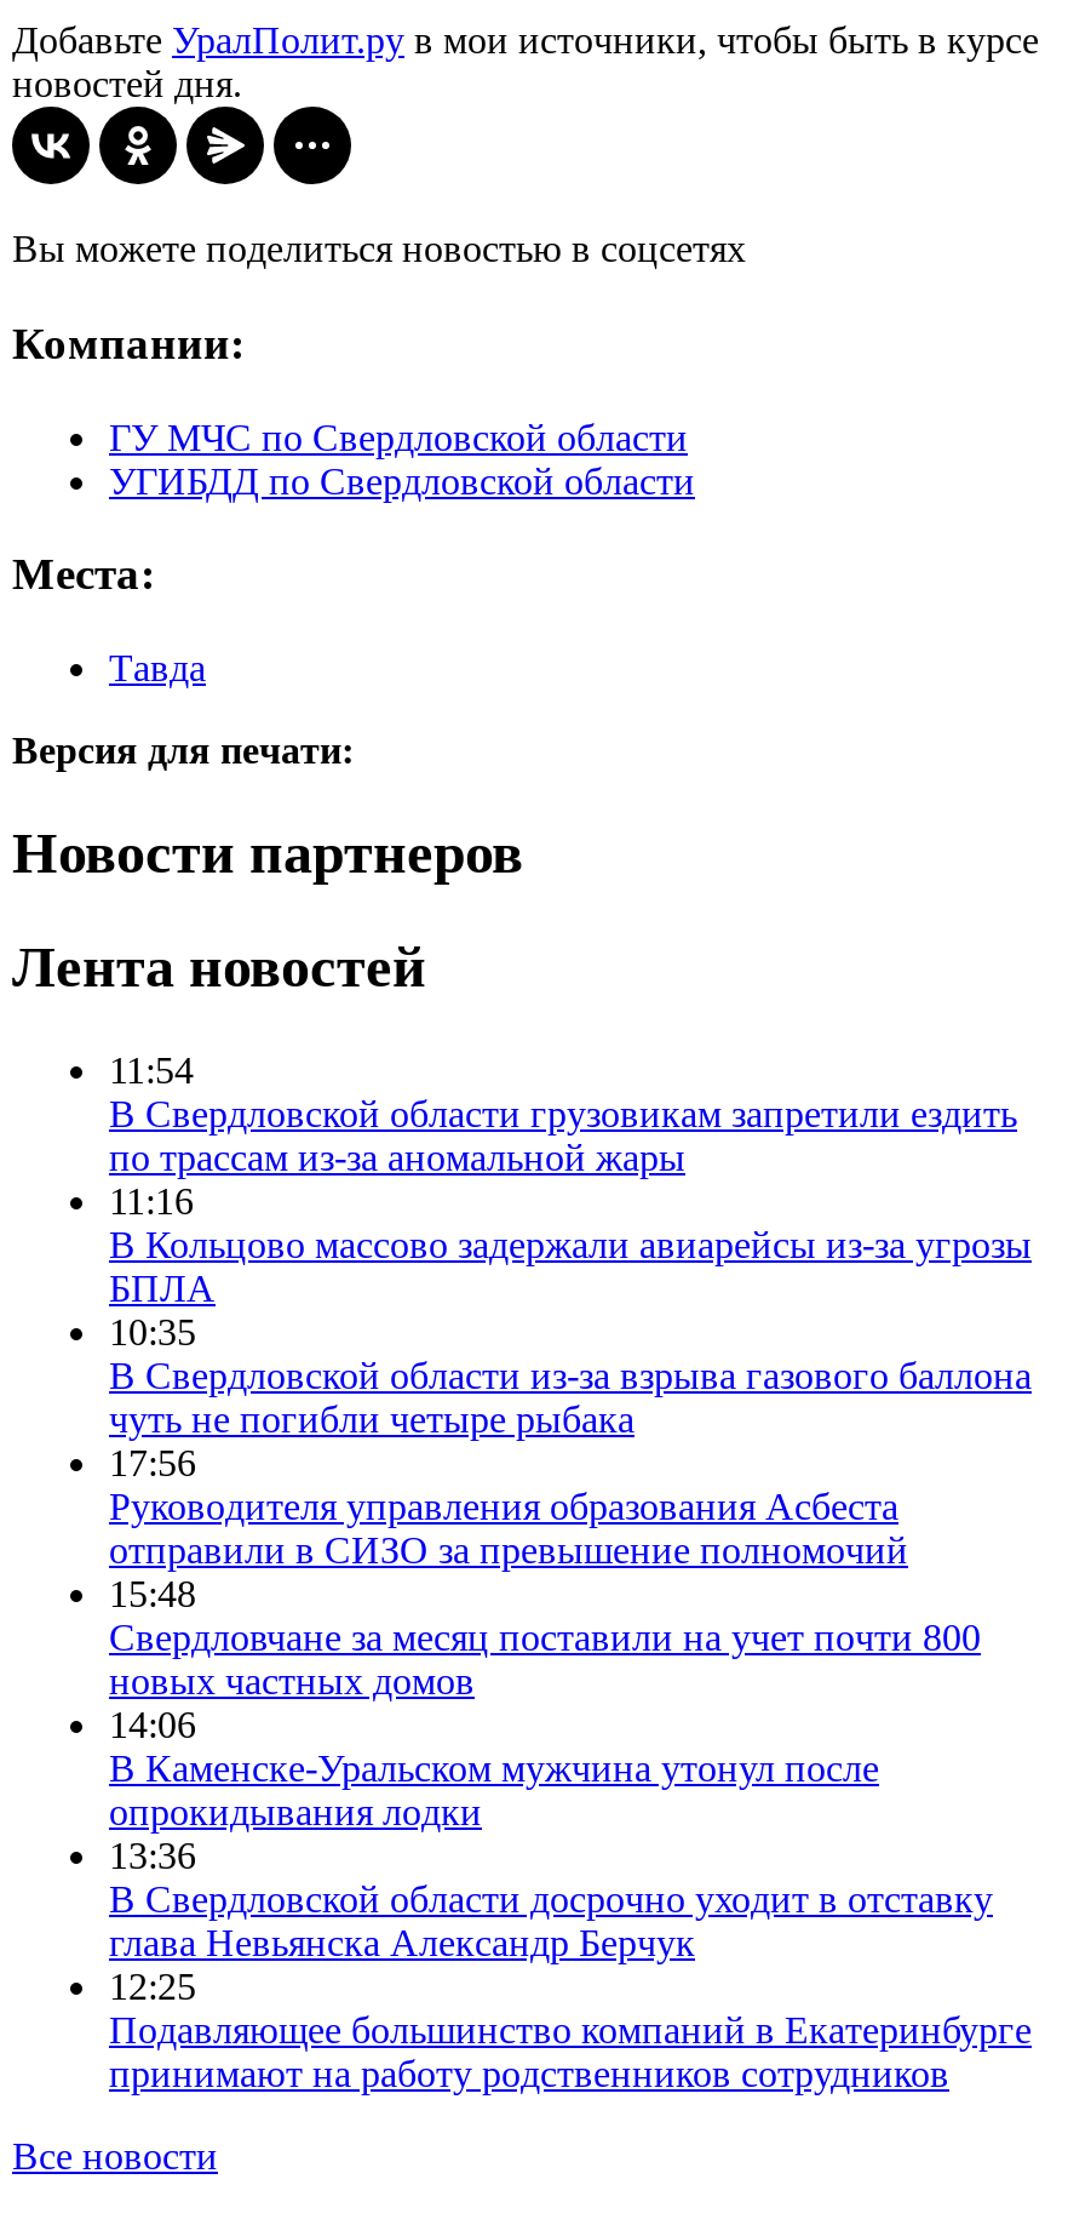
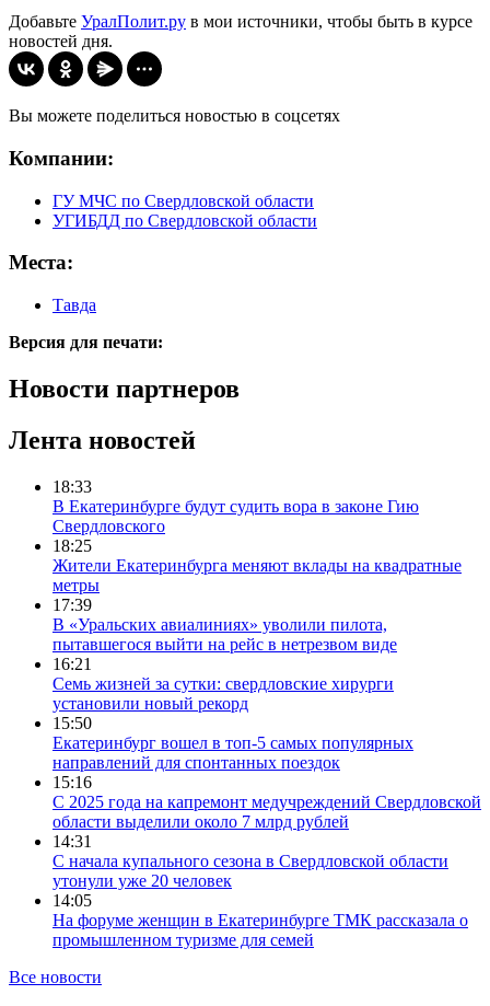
- 11:54
- В Свердловской области грузовикам запретили ездить
- по трассам из-за аномальной жары
- 11:16
- В Кольцово массово задержали авиарейсы из-за угрозы
- БПЛА
- 10:35
- В Свердловской области из-за взрыва газового баллона
- чуть не погибли четыре рыбака
- 17:56
- Руководителя управления образования Асбеста
- отправили в СИЗО за превышение полномочий
- 15:48
- Свердловчане за месяц поставили на учет почти 800
- новых частных домов
- 14:06
- В Каменске-Уральском мужчина утонул после
- опрокидывания лодки
- 13:36
- В Свердловской области досрочно уходит в отставку
- глава Невьянска Александр Берчук
- 12:25
- Подавляющее большинство компаний в Екатеринбурге
- принимают на работу родственников сотрудников
+ 18:33
+ В Екатеринбурге будут судить вора в законе Гию
+ Свердловского
+ 18:25
+ Жители Екатеринбурга меняют вклады на квадратные
+ метры
+ 17:39
+ В «Уральских авиалиниях» уволили пилота,
+ пытавшегося выйти на рейс в нетрезвом виде
+ 16:21
+ Семь жизней за сутки: свердловские хирурги
+ установили новый рекорд
+ 15:50
+ Екатеринбург вошел в топ-5 самых популярных
+ направлений для спонтанных поездок
+ 15:16
+ С 2025 года на капремонт медучреждений Свердловской
+ области выделили около 7 млрд рублей
+ 14:31
+ С начала купального сезона в Свердловской области
+ утонули уже 20 человек
+ 14:05
+ На форуме женщин в Екатеринбурге ТМК рассказала о
+ промышленном туризме для семей
